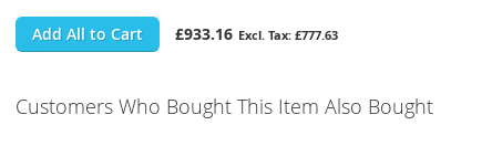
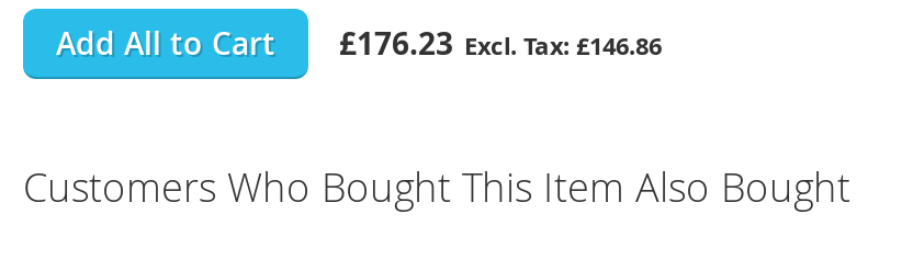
- Add All to Cart £933.16
+ Add All to Cart £176.23

- £777.63
+ £146.86
